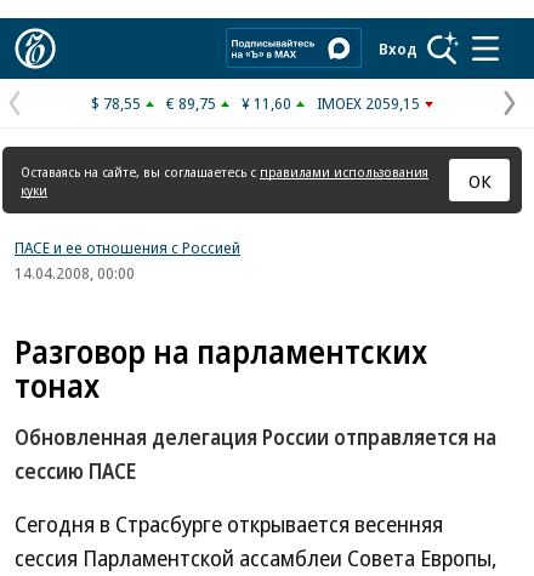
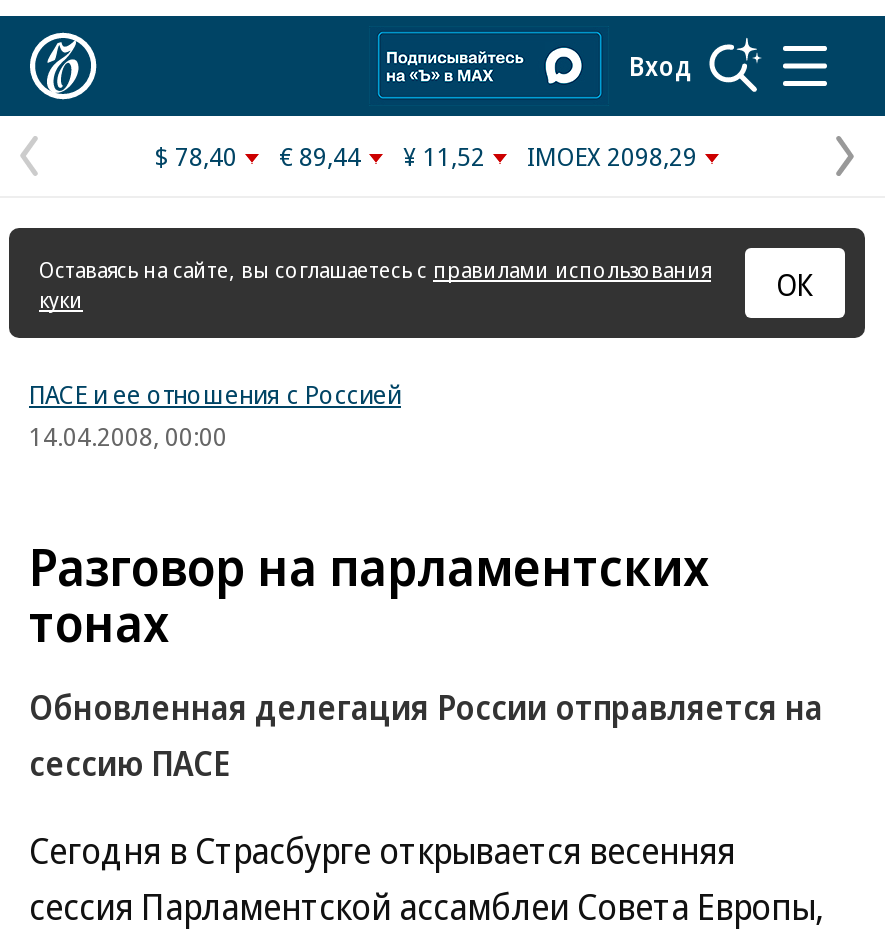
- $ 78,55
+ $ 78,40

- € 89,75
+ € 89,44

- ¥ 11,60
+ ¥ 11,52

- IMOEX 2059,15
+ IMOEX 2098,29
